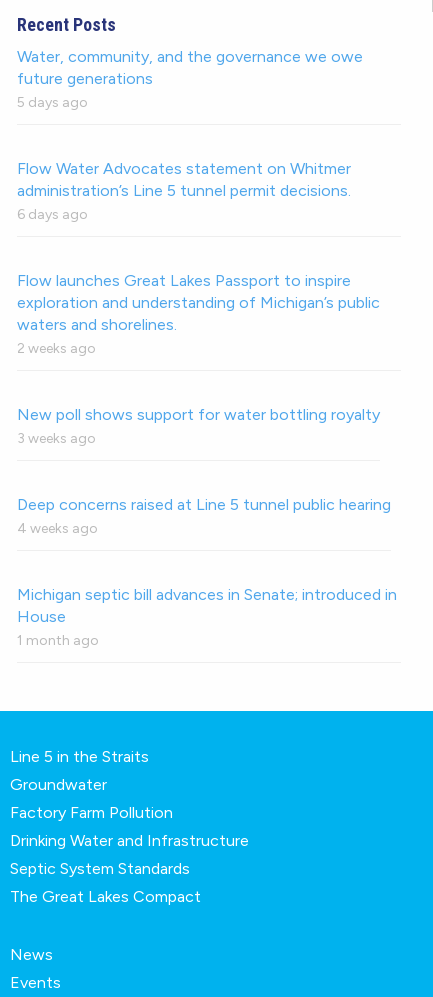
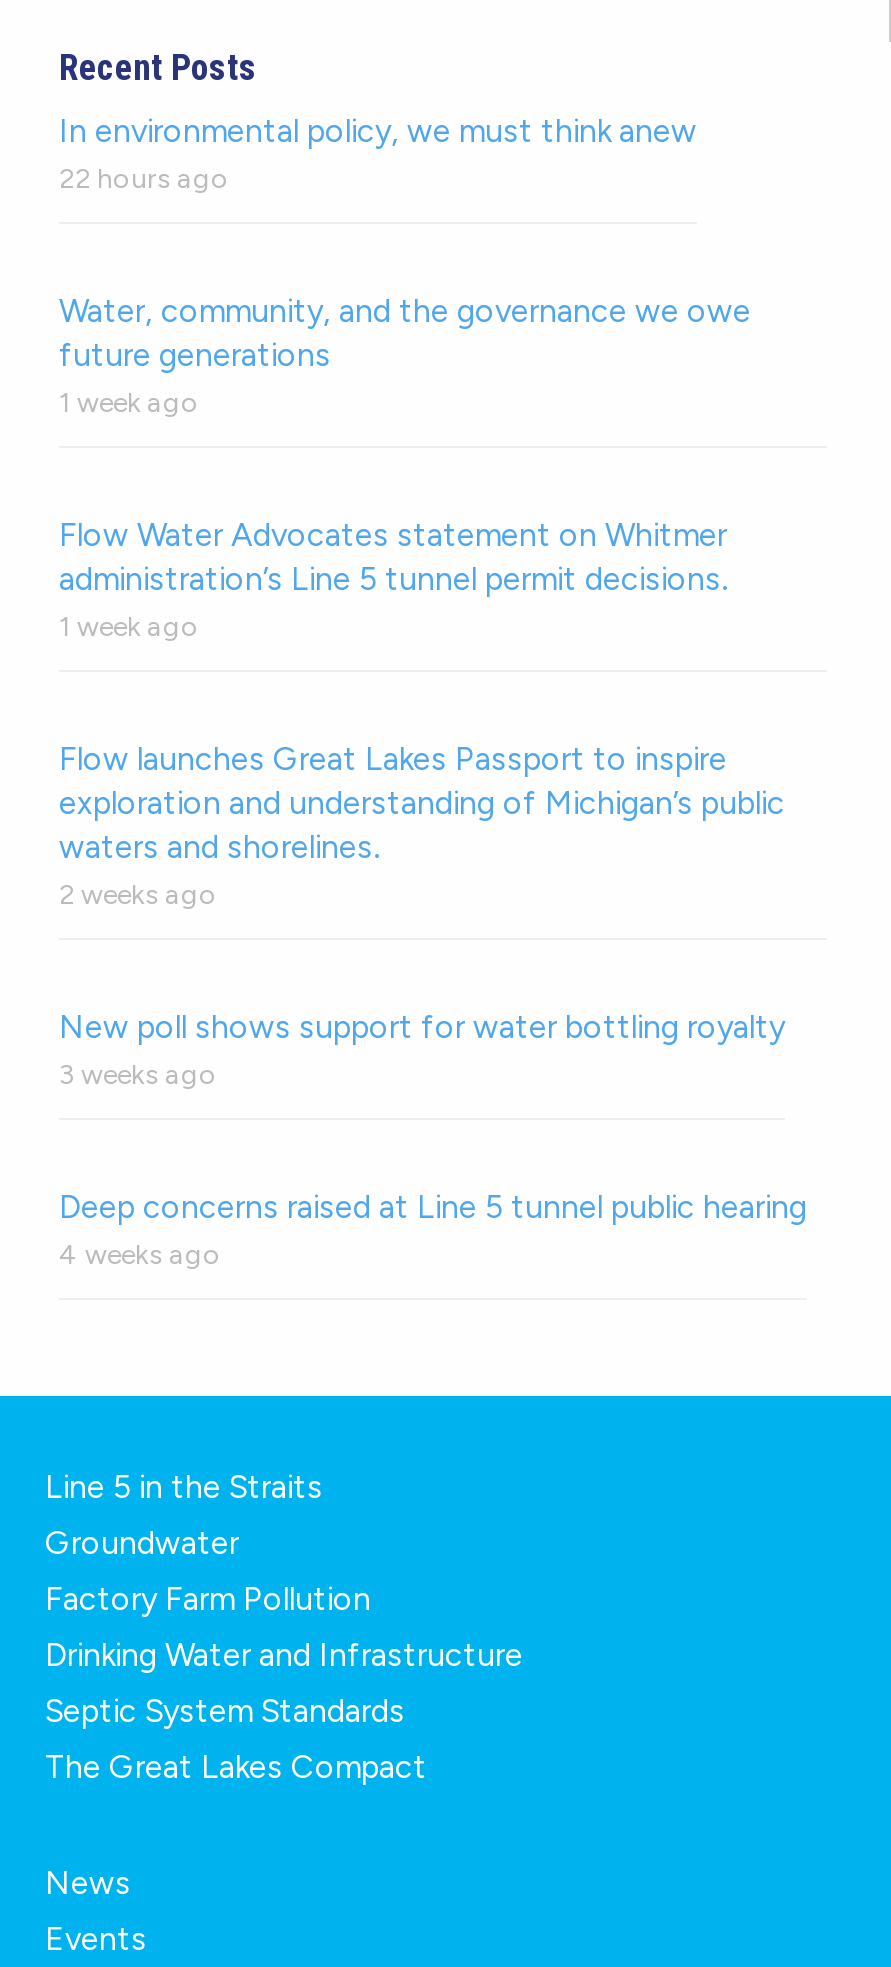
+ In environmental policy, we must think anew
+ 22 hours ago

moved down: Water, community, and the governance we owe | future generations

- 5 days ago
+ 1 week ago

moved down: Flow Water Advocates statement on Whitmer | administration’s Line 5 tunnel permit decisions.

- 6 days ago
+ 1 week ago

moved down: Flow launches Great Lakes Passport to inspire | exploration and understanding of Michigan’s public | waters and shorelines. | 2 weeks ago | New poll shows support for water bottling royalty | 3 weeks ago | Deep concerns raised at Line 5 tunnel public hearing | 4 weeks ago

- Michigan septic bill advances in Senate; introduced in
- House
- 1 month ago
